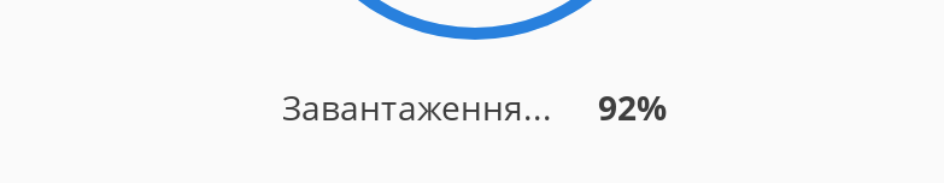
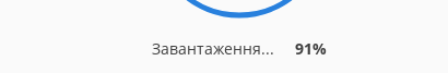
- Завантаження... 92%
+ Завантаження... 91%
